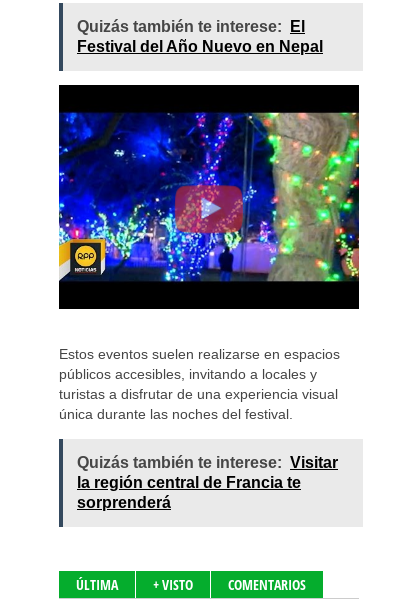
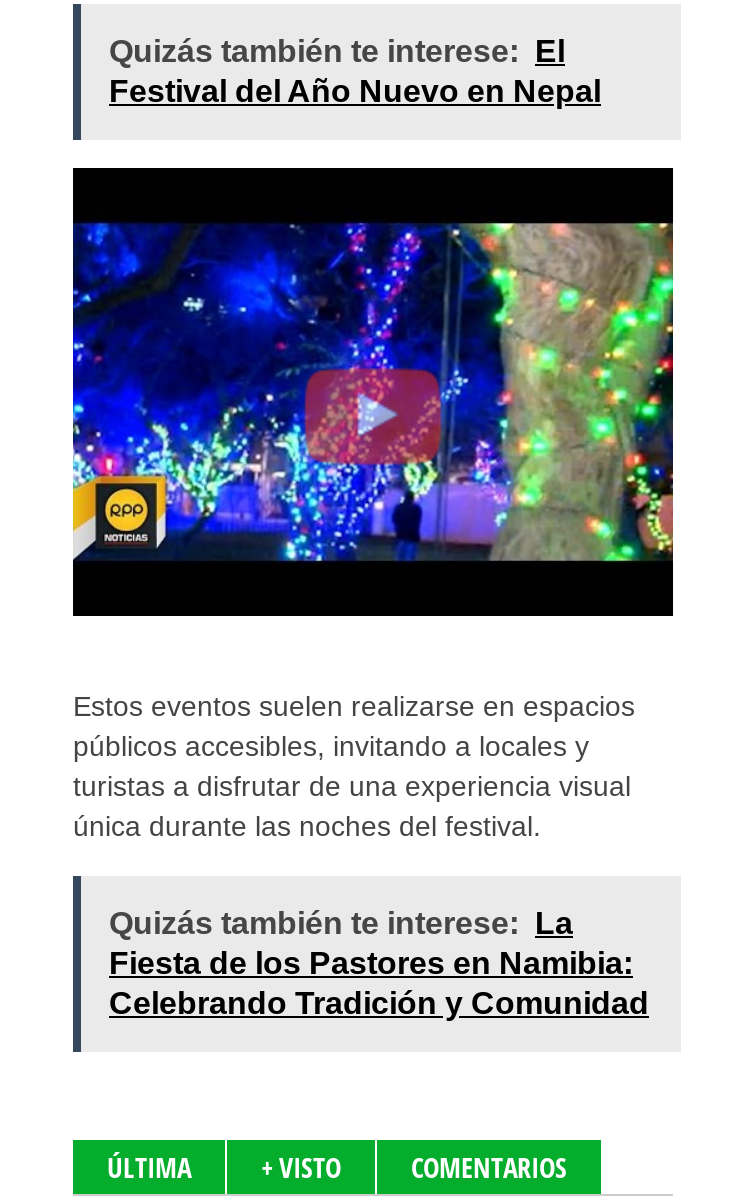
- Quizás también te interese: Visitar
- la región central de Francia te
- sorprenderá
+ Quizás también te interese: La
+ Fiesta de los Pastores en Namibia:
+ Celebrando Tradición y Comunidad
